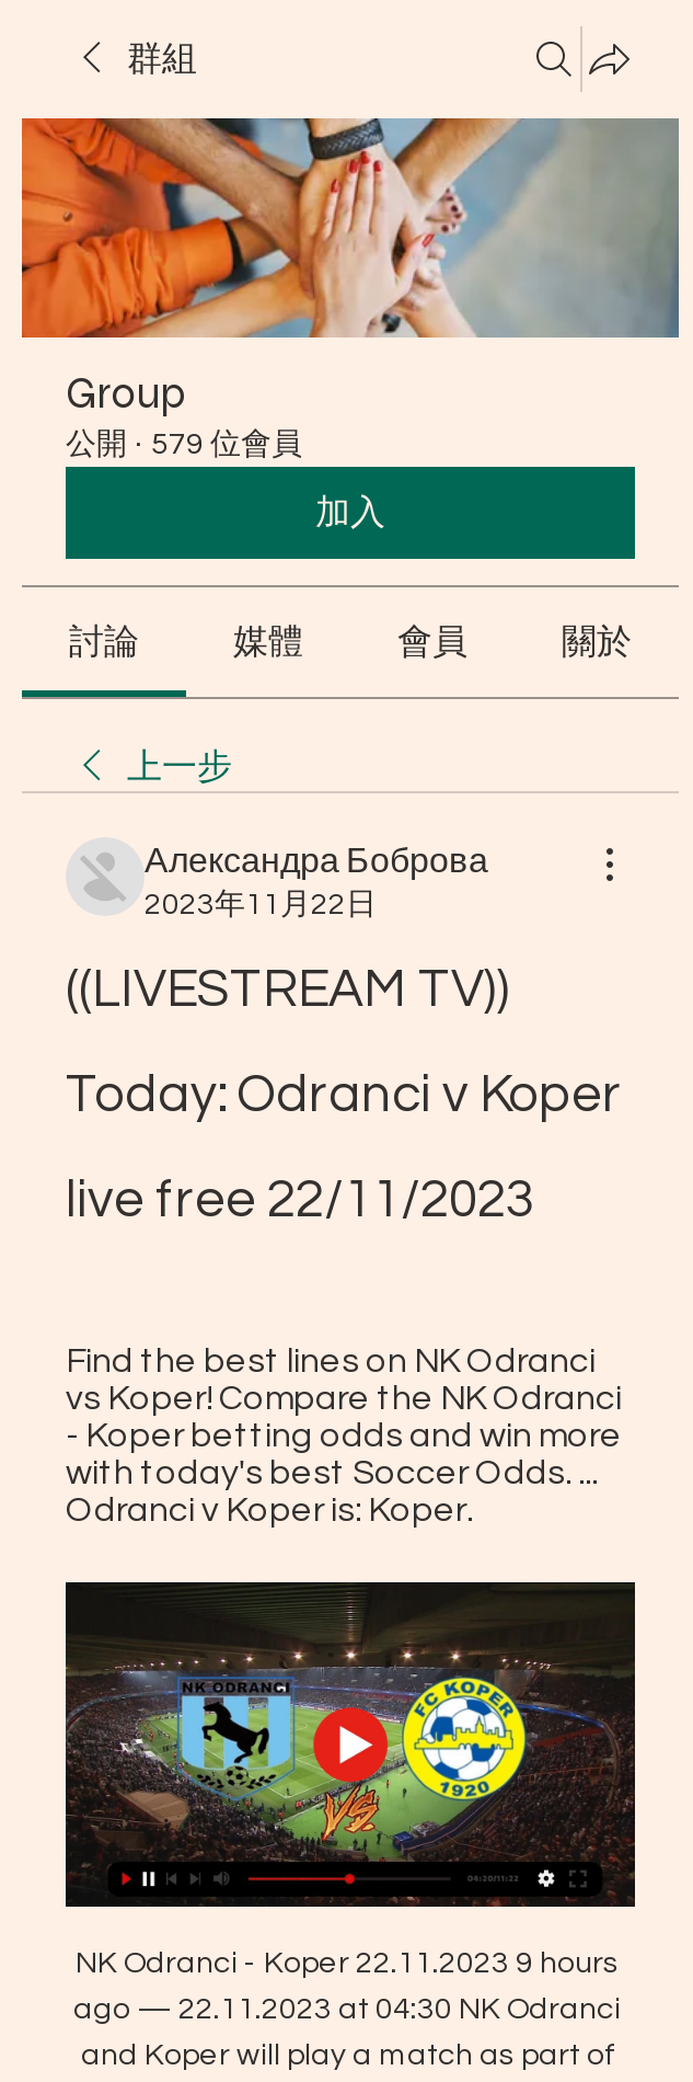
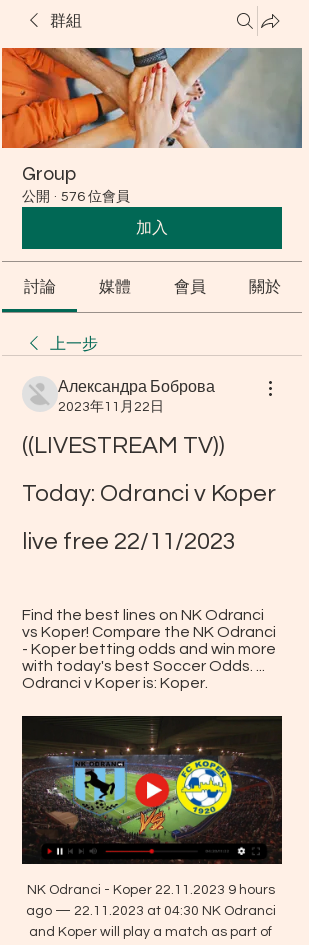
- 公開 · 579 位會員
+ 公開 · 576 位會員
